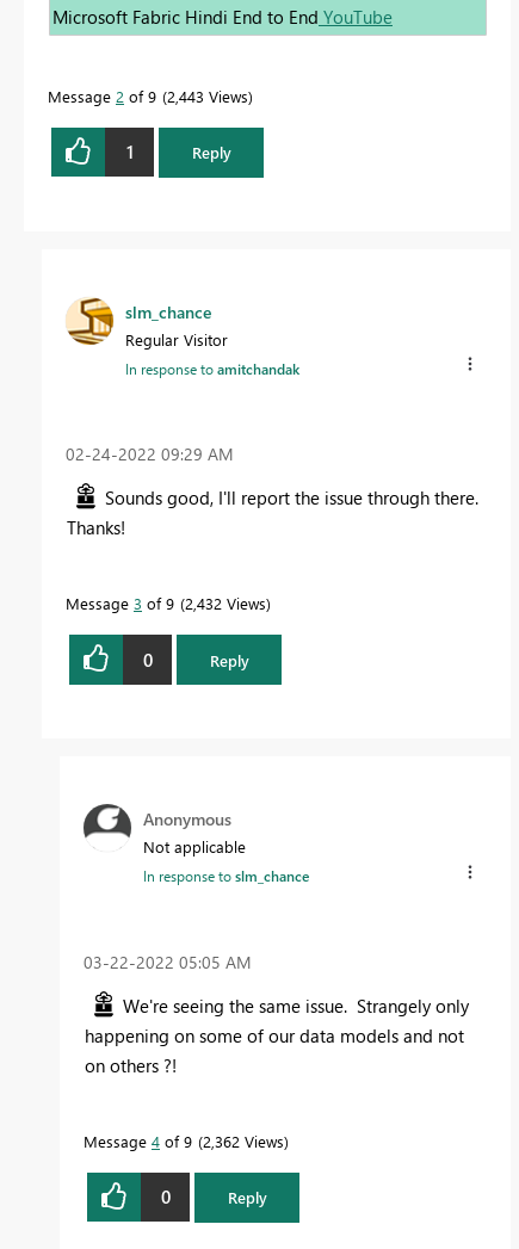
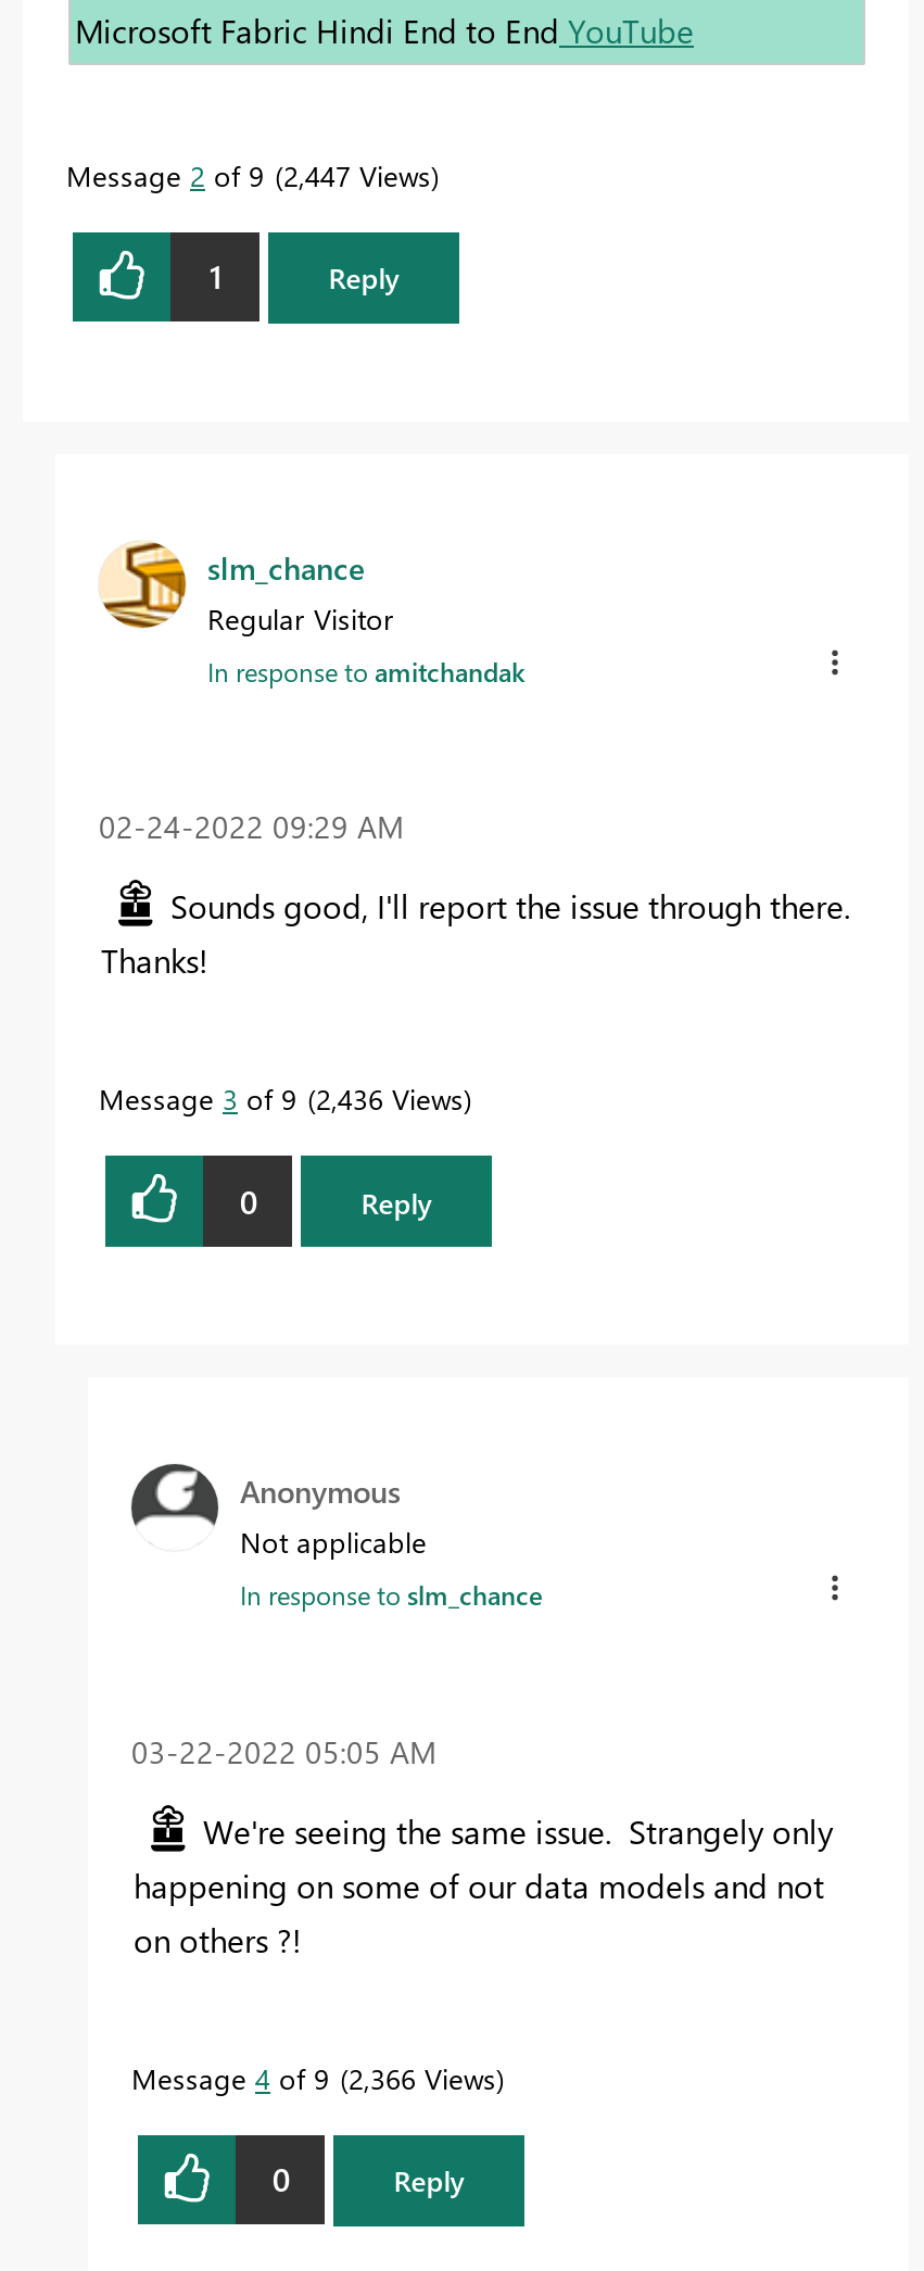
- Message 2 of 9 2,443 Views
+ Message 2 of 9 2,447 Views

- Message 3 of 9 2,432 Views
+ Message 3 of 9 2,436 Views

- Message 4 of 9 2,362 Views
+ Message 4 of 9 2,366 Views
